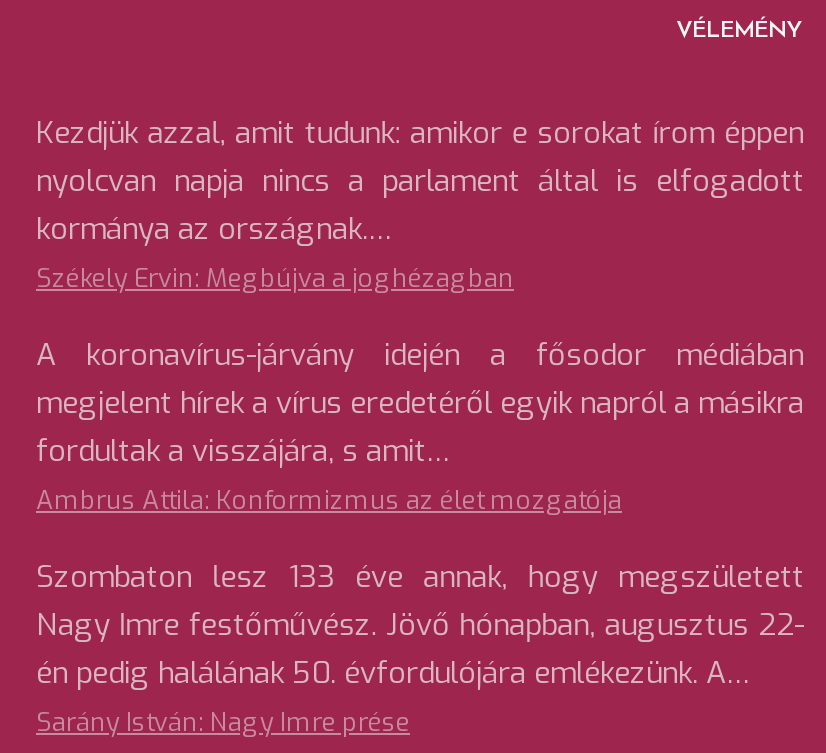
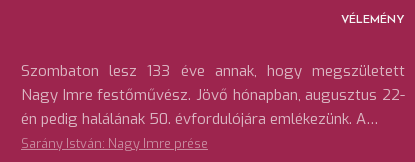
- Kezdjük azzal, amit tudunk: amikor e sorokat írom éppen
- nyolcvan napja nincs a parlament által is elfogadott
- kormánya az országnak.…
- Székely Ervin: Megbújva a joghézagban
- A koronavírus-járvány idején a fősodor médiában
- megjelent hírek a vírus eredetéről egyik napról a másikra
- fordultak a visszájára, s amit…
- Ambrus Attila: Konformizmus az élet mozgatója
